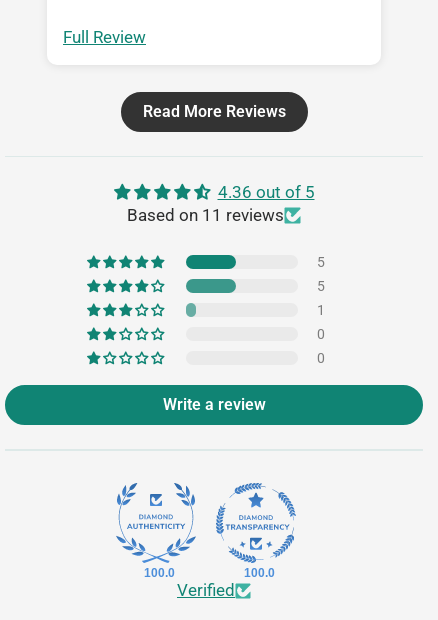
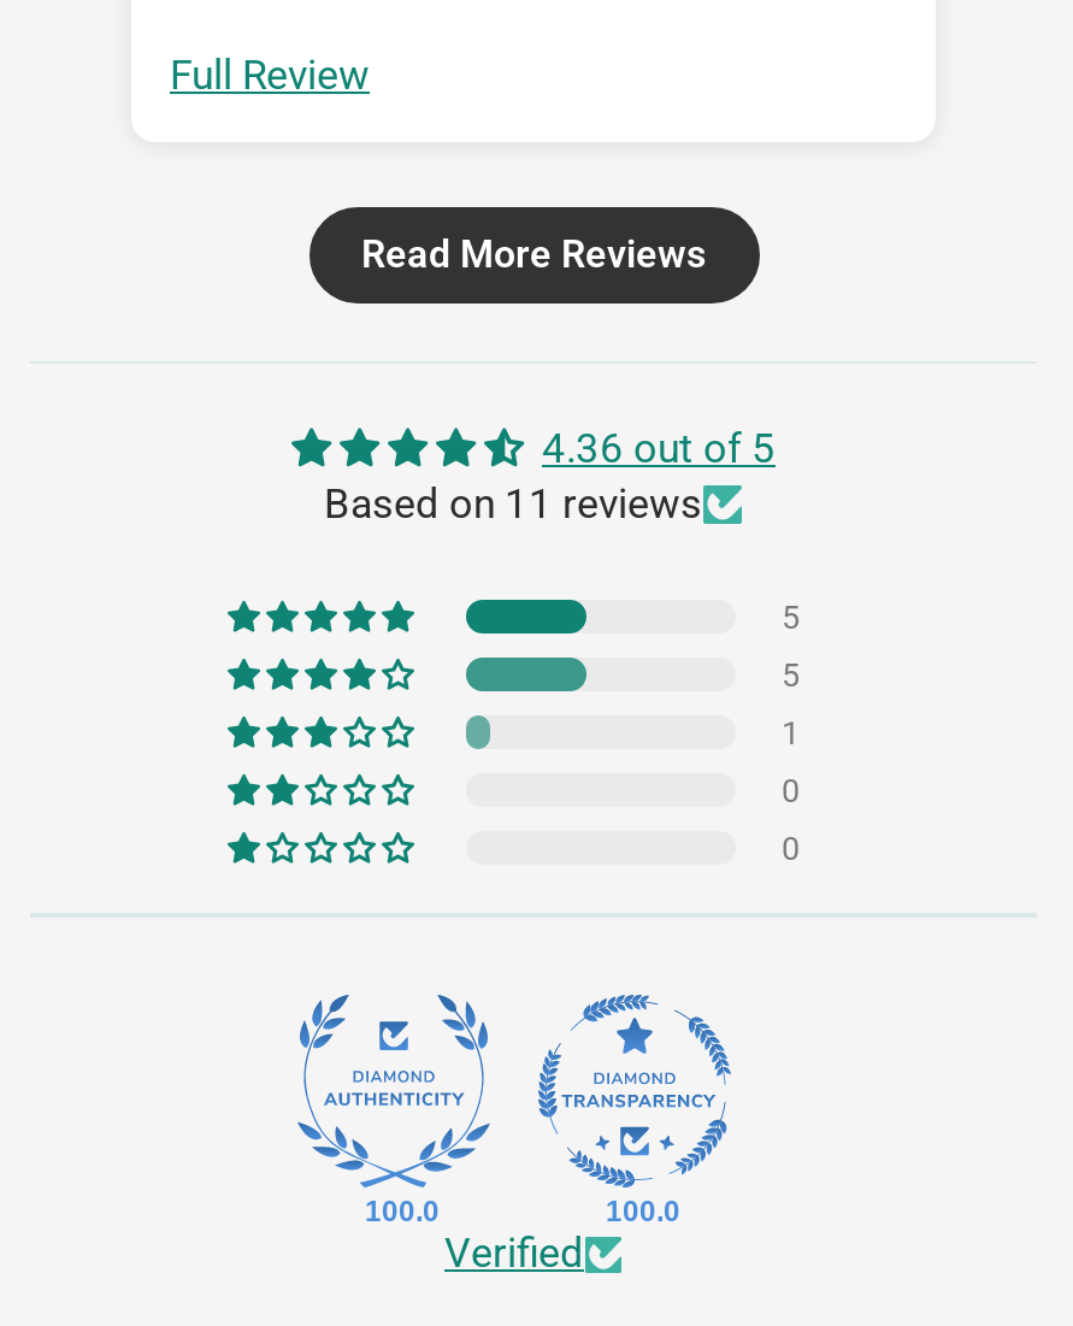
- Write a review
